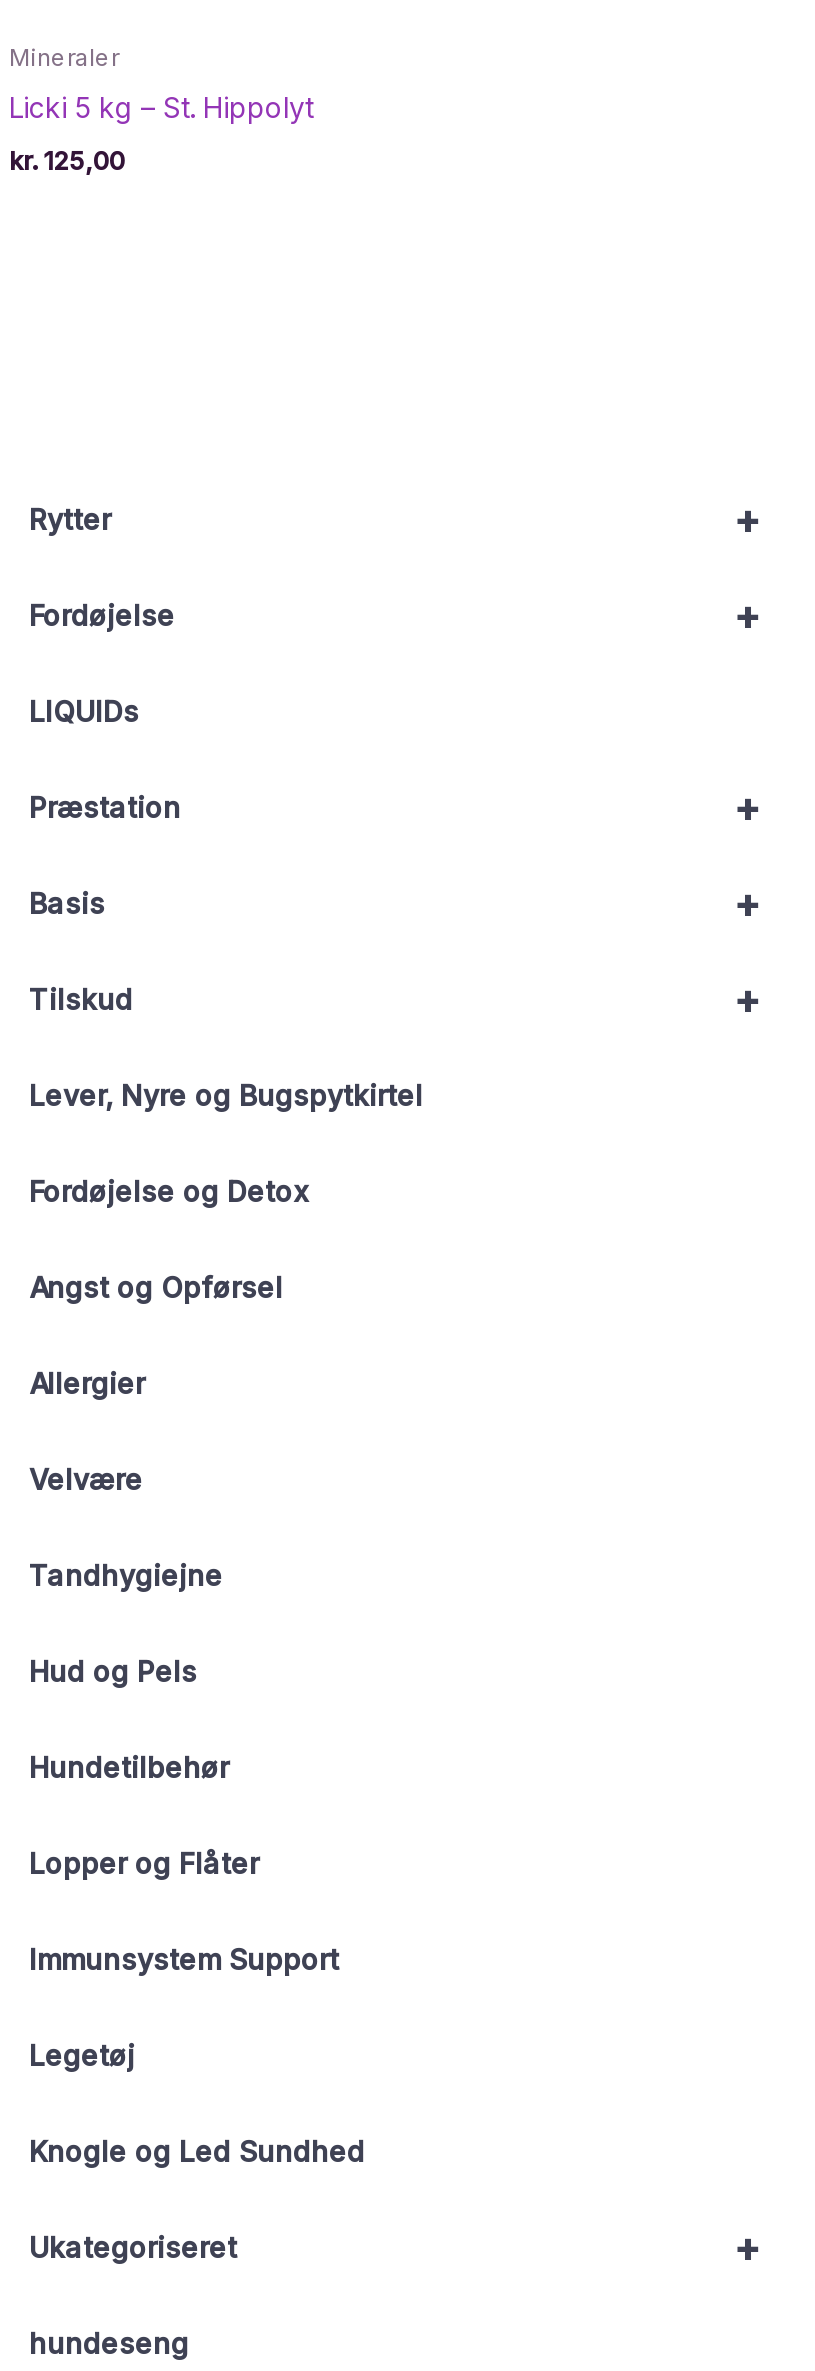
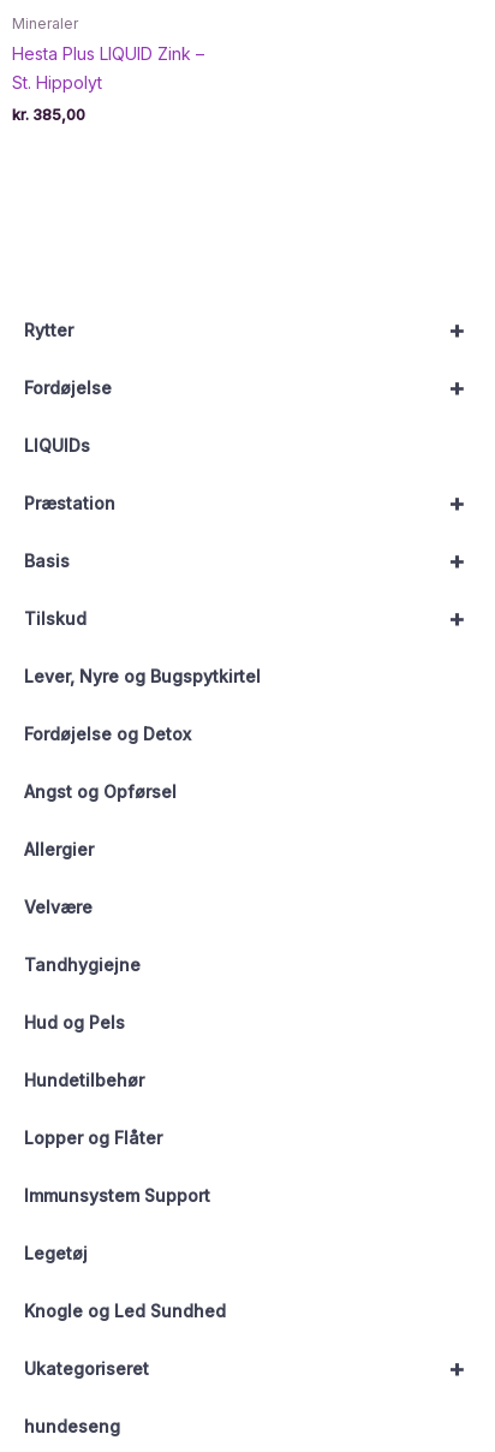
- Licki 5 kg – St. Hippolyt
+ Hesta Plus LIQUID Zink –
+ St. Hippolyt

- kr. 125,00
+ kr. 385,00
